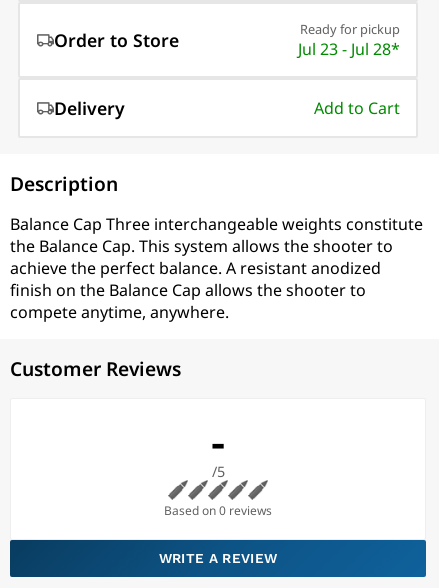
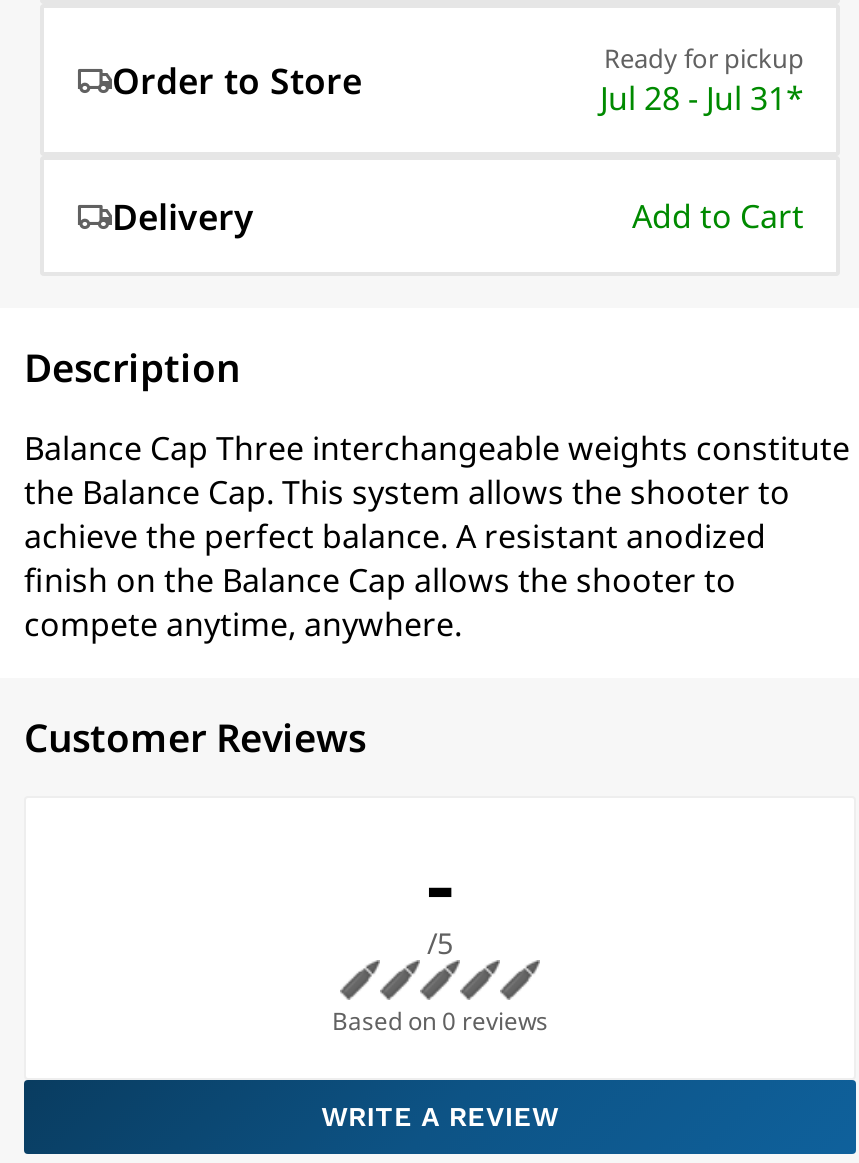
- Jul 23 - Jul 28*
+ Jul 28 - Jul 31*
